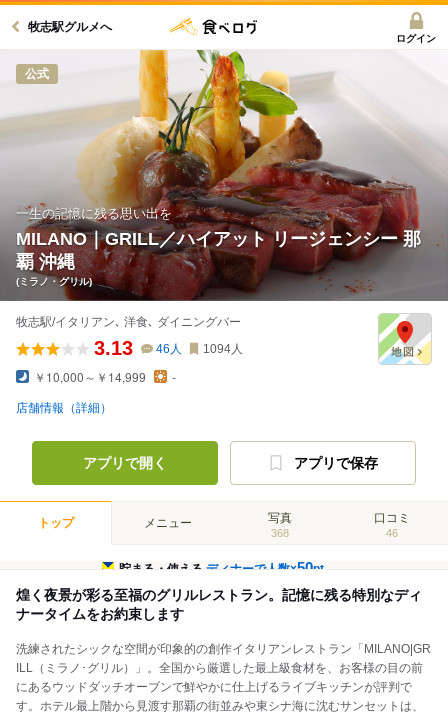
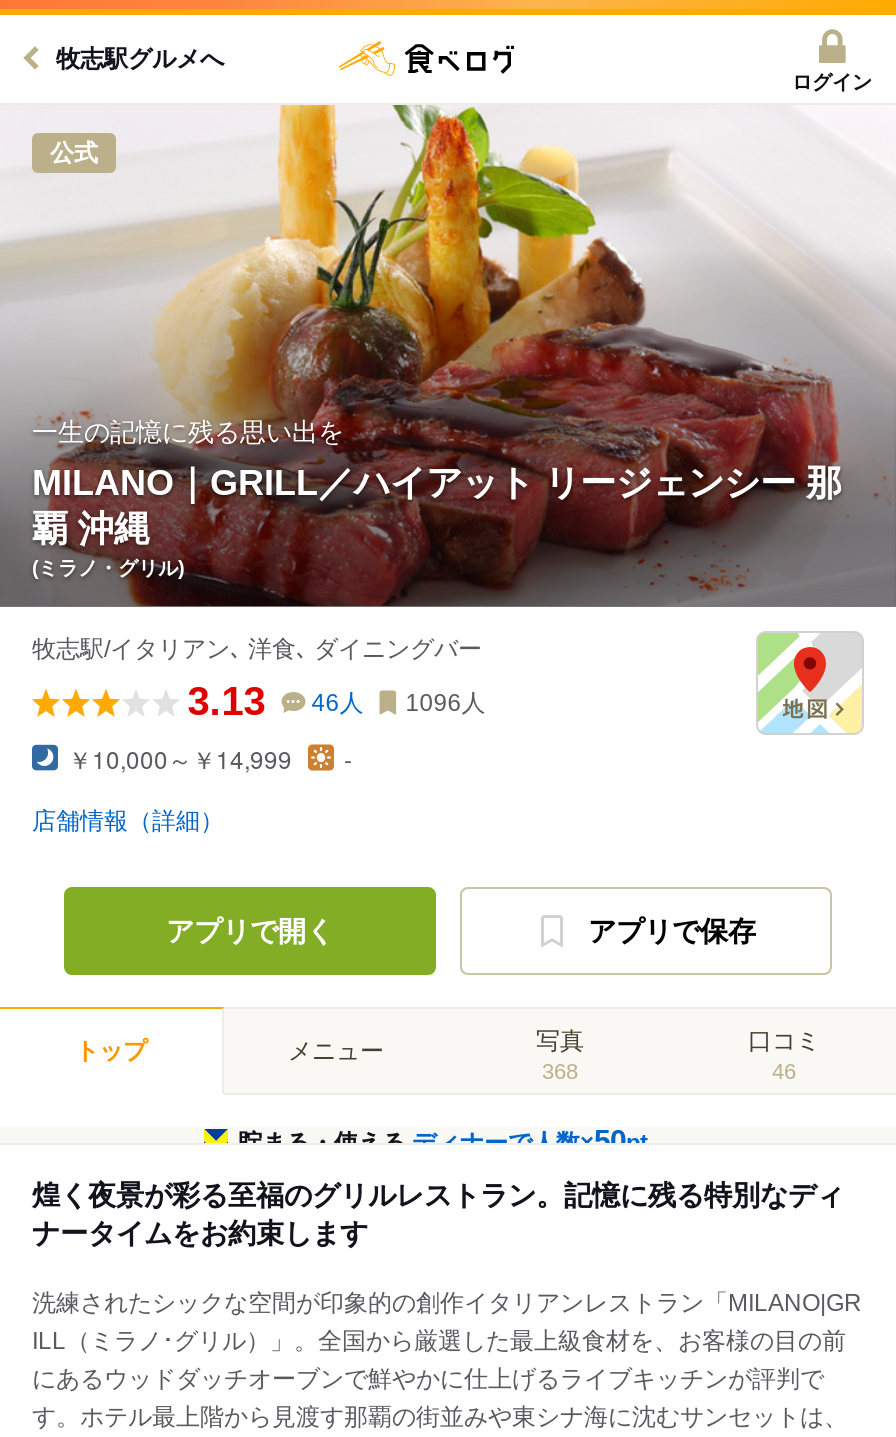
- 3.13 46人 1094人
+ 3.13 46人 1096人
